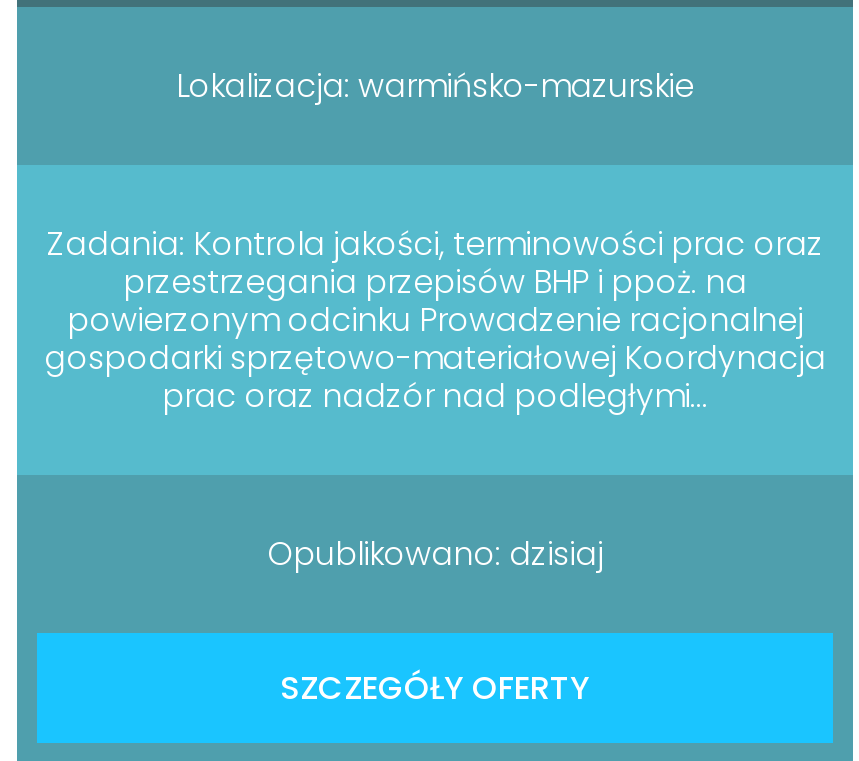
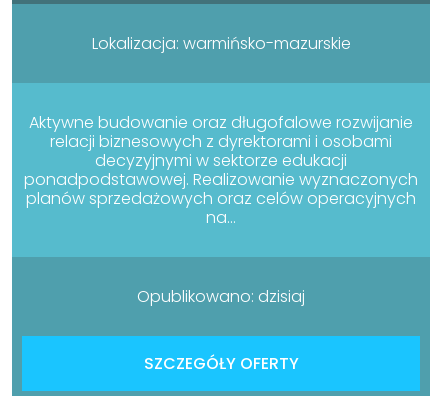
- Zadania: Kontrola jakości, terminowości prac oraz
- przestrzegania przepisów BHP i ppoż. na
- powierzonym odcinku Prowadzenie racjonalnej
- gospodarki sprzętowo-materiałowej Koordynacja
- prac oraz nadzór nad podległymi...
+ Aktywne budowanie oraz długofalowe rozwijanie
+ relacji biznesowych z dyrektorami i osobami
+ decyzyjnymi w sektorze edukacji
+ ponadpodstawowej. Realizowanie wyznaczonych
+ planów sprzedażowych oraz celów operacyjnych
+ na...
